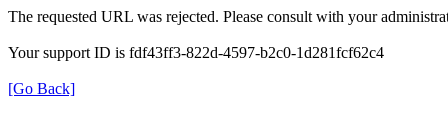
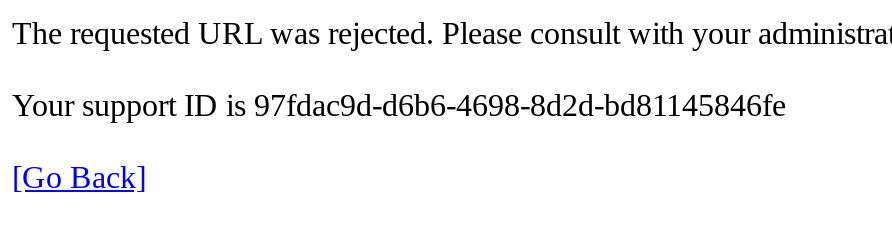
- Your support ID is fdf43ff3-822d-4597-b2c0-1d281fcf62c4
+ Your support ID is 97fdac9d-d6b6-4698-8d2d-bd81145846fe
